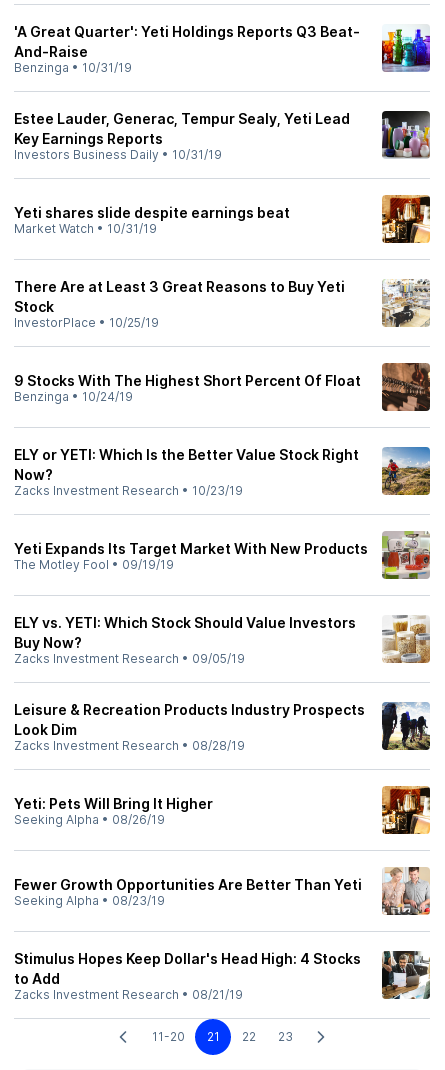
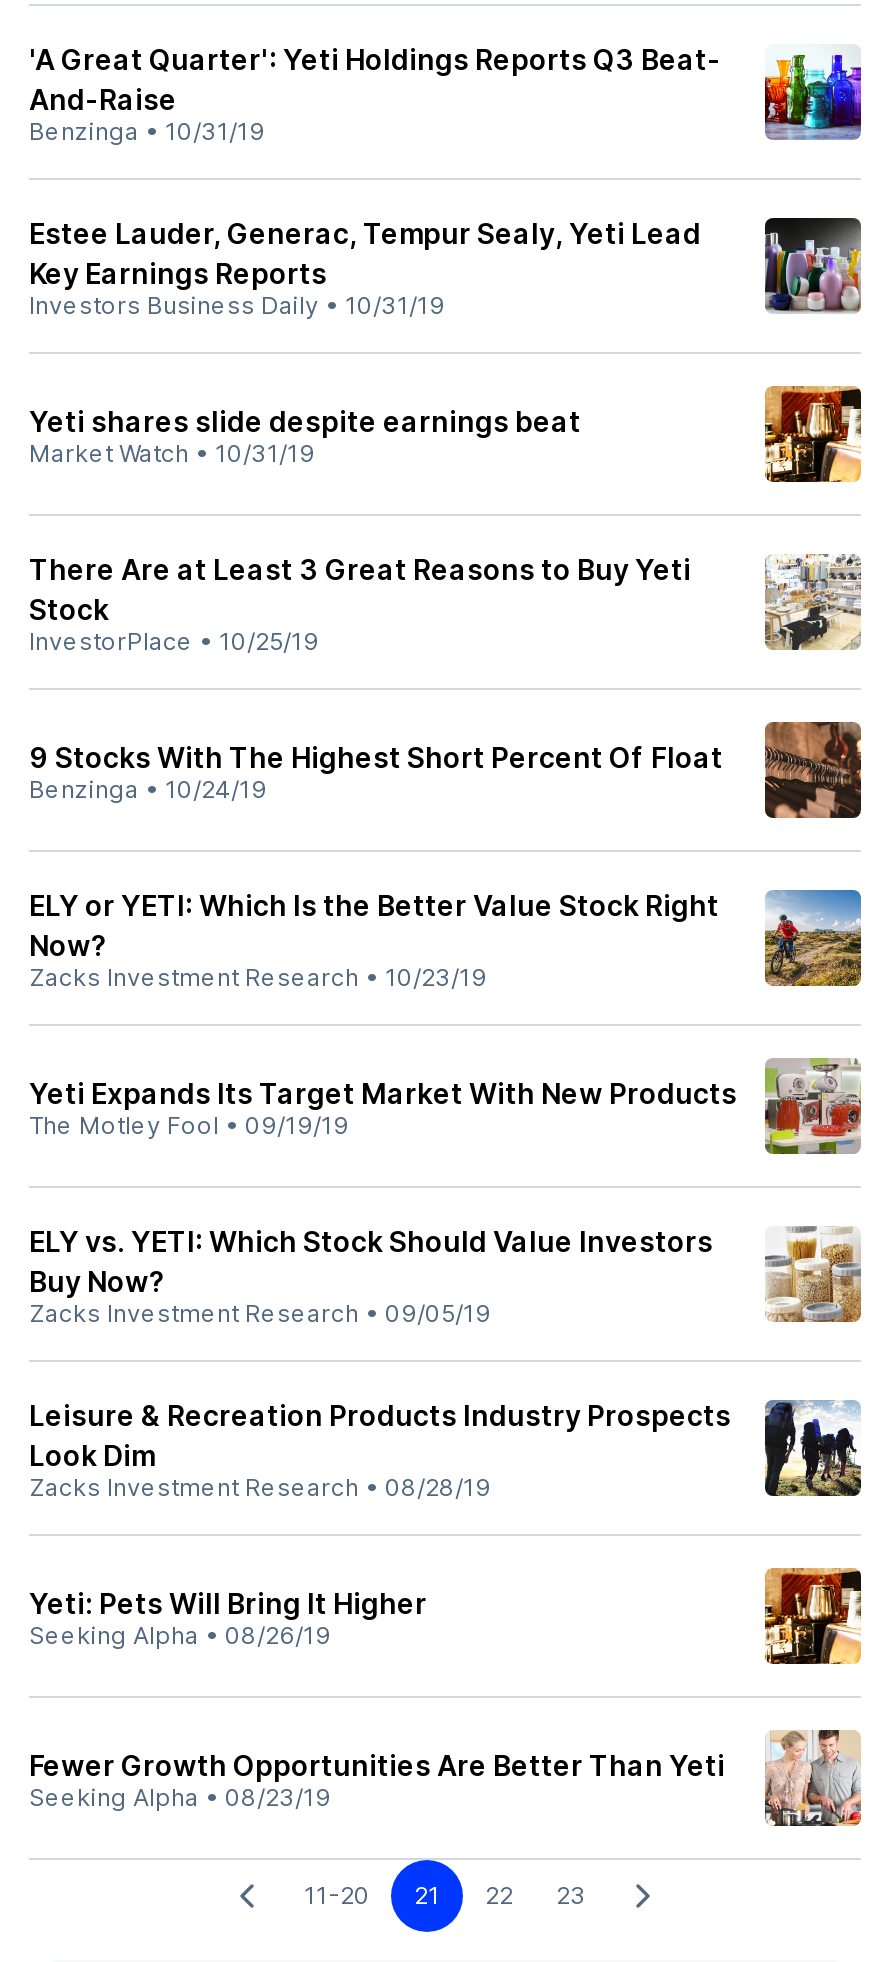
- [image]
- Stimulus Hopes Keep Dollar's Head High: 4 Stocks
- to Add
- Zacks Investment Research • 08/21/19
